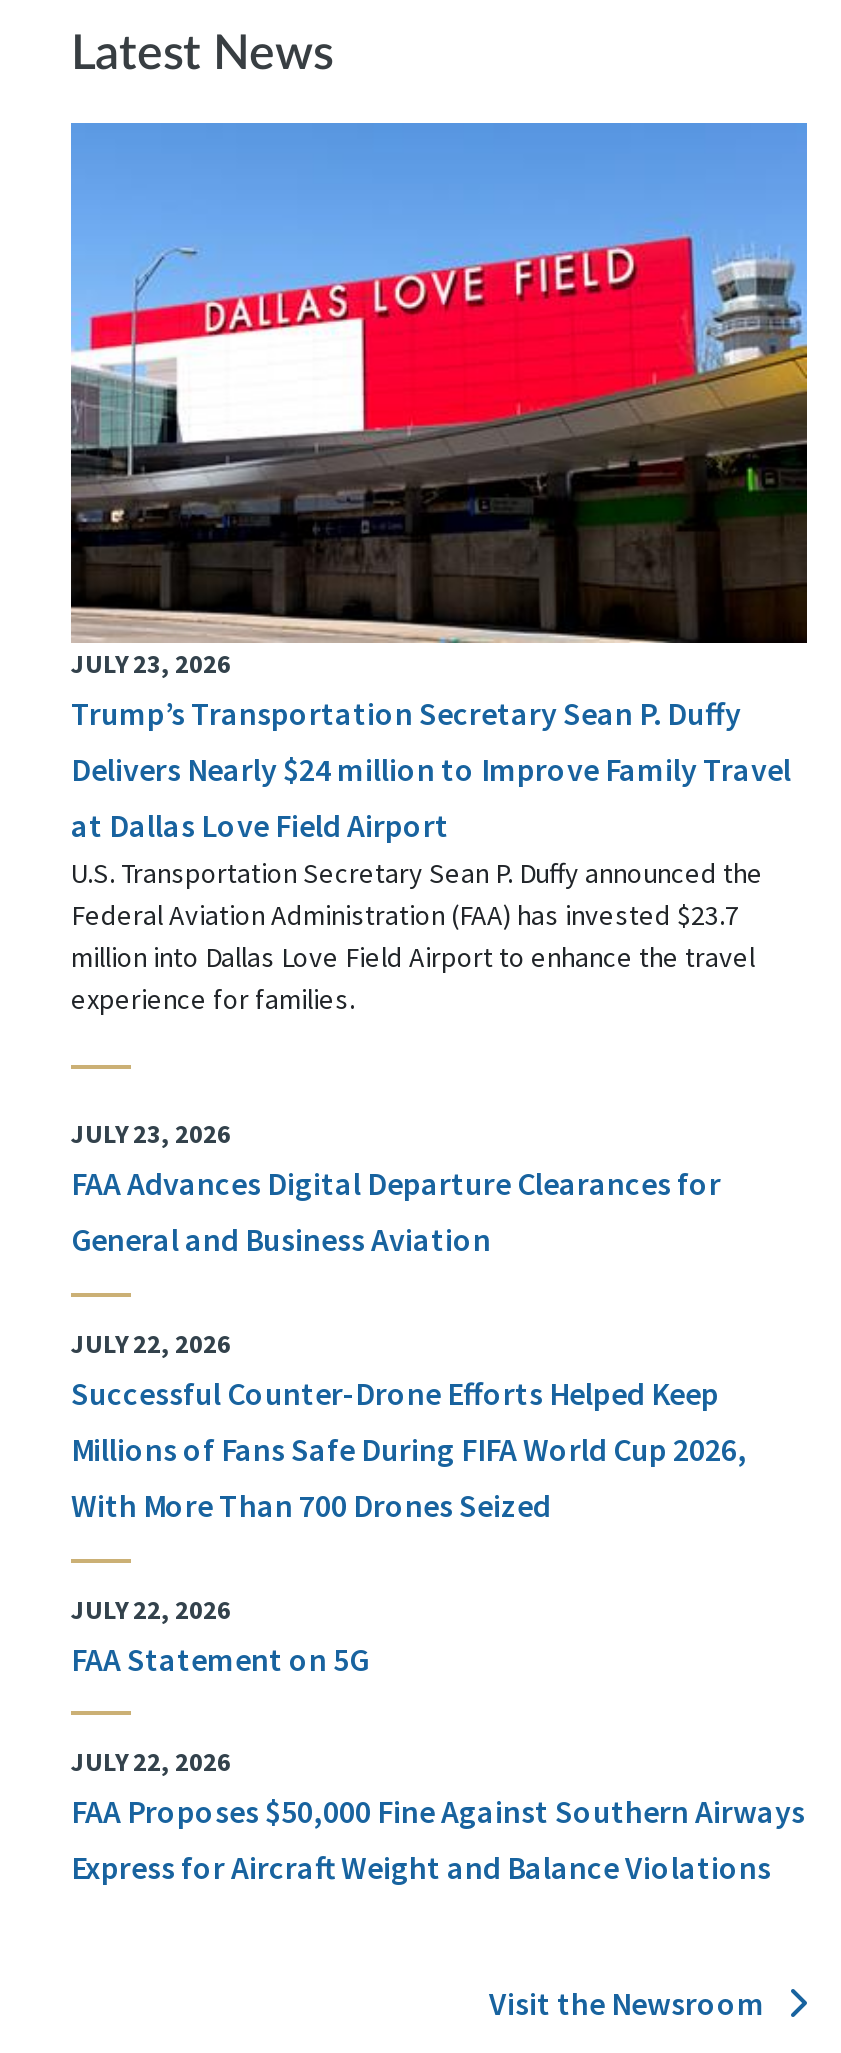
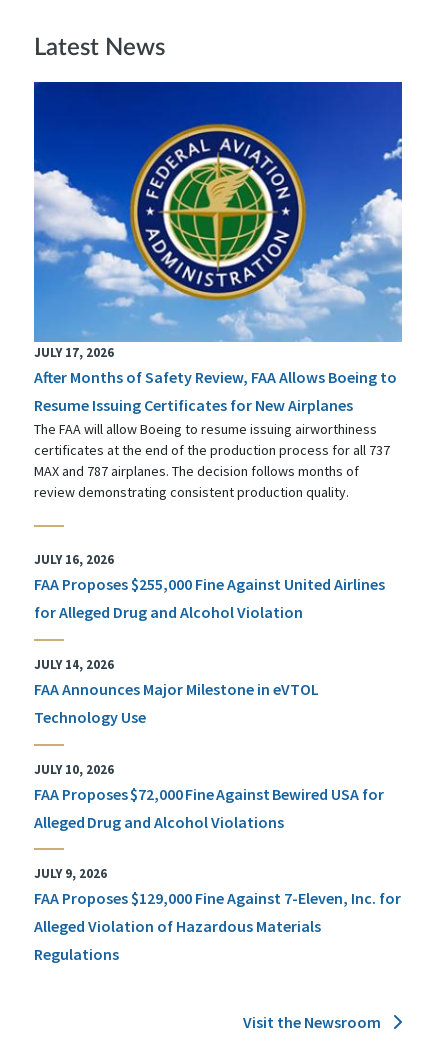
- [image]
- JULY 23, 2026
- Trump’s Transportation Secretary Sean P. Duffy
- Delivers Nearly $24 million to Improve Family Travel
- at Dallas Love Field Airport
- U.S. Transportation Secretary Sean P. Duffy announced the
- Federal Aviation Administration (FAA) has invested $23.7
- million into Dallas Love Field Airport to enhance the travel
- experience for families.
+ [image]
+ JULY 17, 2026
+ After Months of Safety Review, FAA Allows Boeing to
+ Resume Issuing Certificates for New Airplanes
+ The FAA will allow Boeing to resume issuing airworthiness
+ certificates at the end of the production process for all 737
+ MAX and 787 airplanes. The decision follows months of
+ review demonstrating consistent production quality.

- JULY 23, 2026
- FAA Advances Digital Departure Clearances for
- General and Business Aviation
+ JULY 16, 2026
+ FAA Proposes $255,000 Fine Against United Airlines
+ for Alleged Drug and Alcohol Violation

- JULY 22, 2026
- Successful Counter-Drone Efforts Helped Keep
- Millions of Fans Safe During FIFA World Cup 2026,
- With More Than 700 Drones Seized
+ JULY 14, 2026
+ FAA Announces Major Milestone in eVTOL
+ Technology Use

- JULY 22, 2026
- FAA Statement on 5G
+ JULY 10, 2026
+ FAA Proposes $72,000 Fine Against Bewired USA for
+ Alleged Drug and Alcohol Violations

- JULY 22, 2026
- FAA Proposes $50,000 Fine Against Southern Airways
- Express for Aircraft Weight and Balance Violations
+ JULY 9, 2026
+ FAA Proposes $129,000 Fine Against 7-Eleven, Inc. for
+ Alleged Violation of Hazardous Materials
+ Regulations
